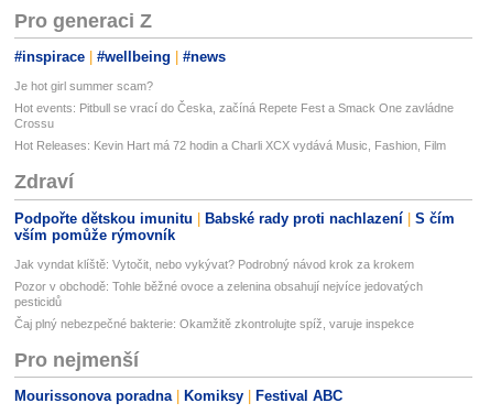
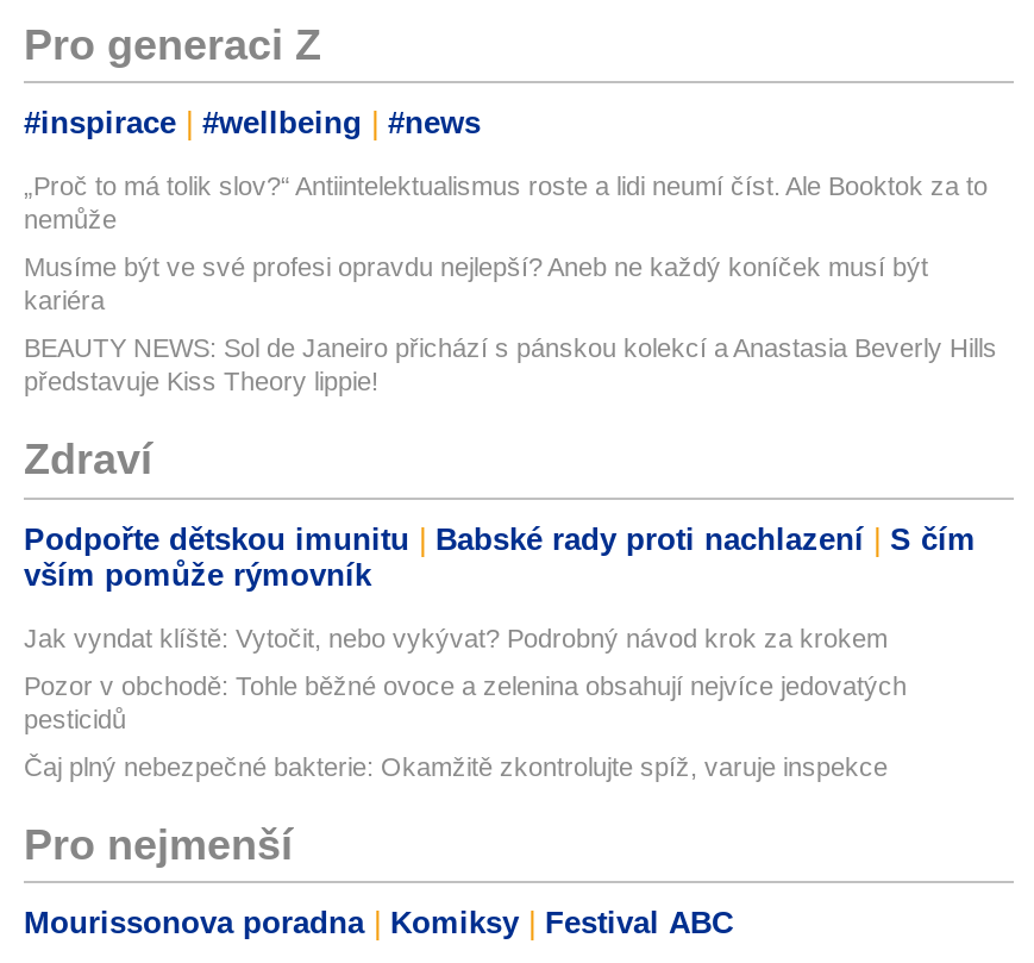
- Je hot girl summer scam?
+ „Proč to má tolik slov?“ Antiintelektualismus roste a lidi neumí číst. Ale Booktok za to
+ nemůže

- Hot events: Pitbull se vrací do Česka, začíná Repete Fest a Smack One zavládne
- Crossu
+ Musíme být ve své profesi opravdu nejlepší? Aneb ne každý koníček musí být
+ kariéra

- Hot Releases: Kevin Hart má 72 hodin a Charli XCX vydává Music, Fashion, Film
+ BEAUTY NEWS: Sol de Janeiro přichází s pánskou kolekcí a Anastasia Beverly Hills
+ představuje Kiss Theory lippie!
